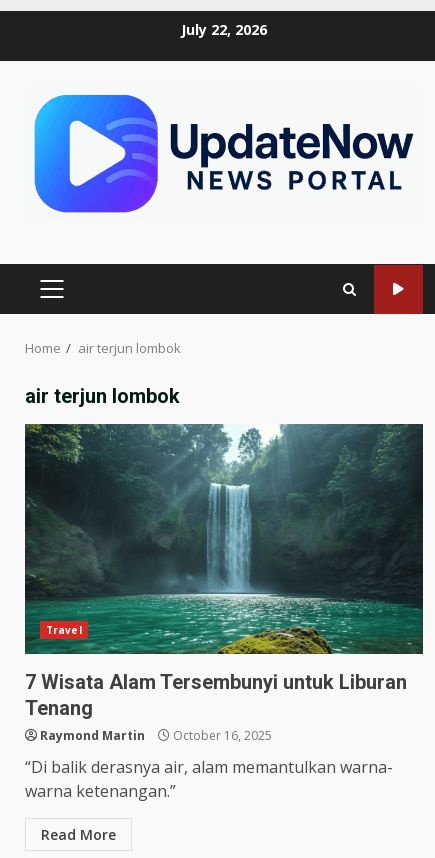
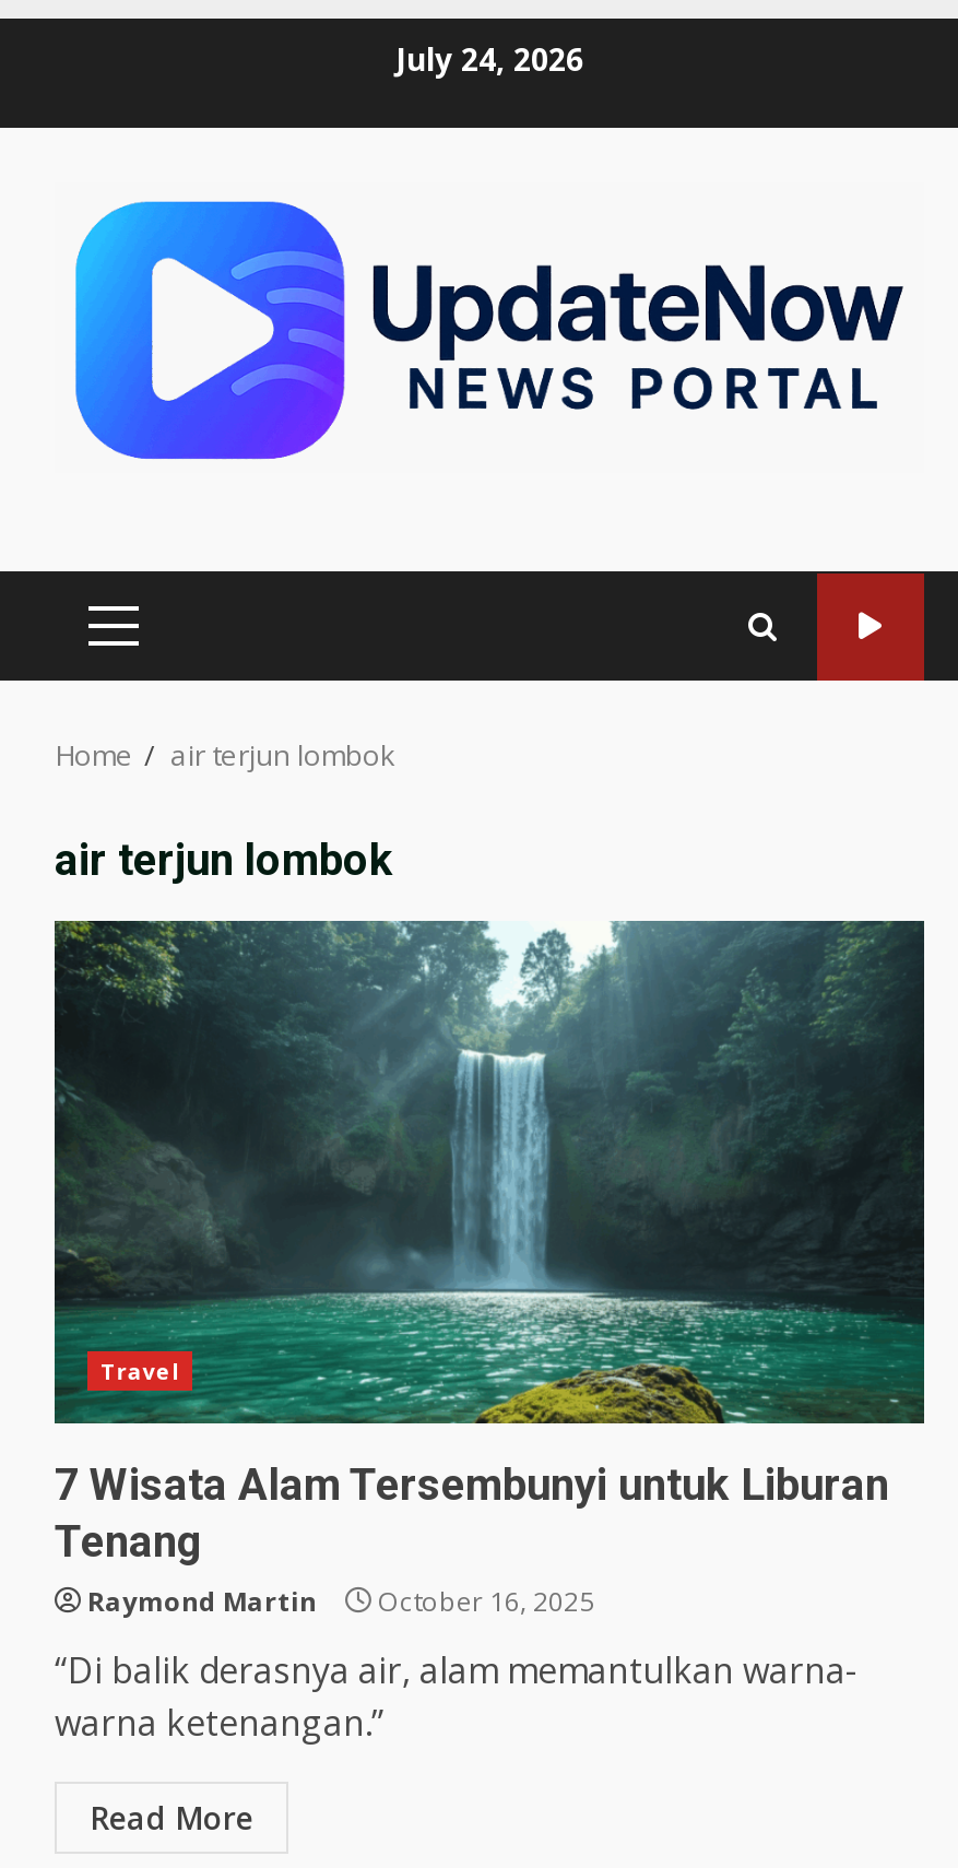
- July 22, 2026
+ July 24, 2026
